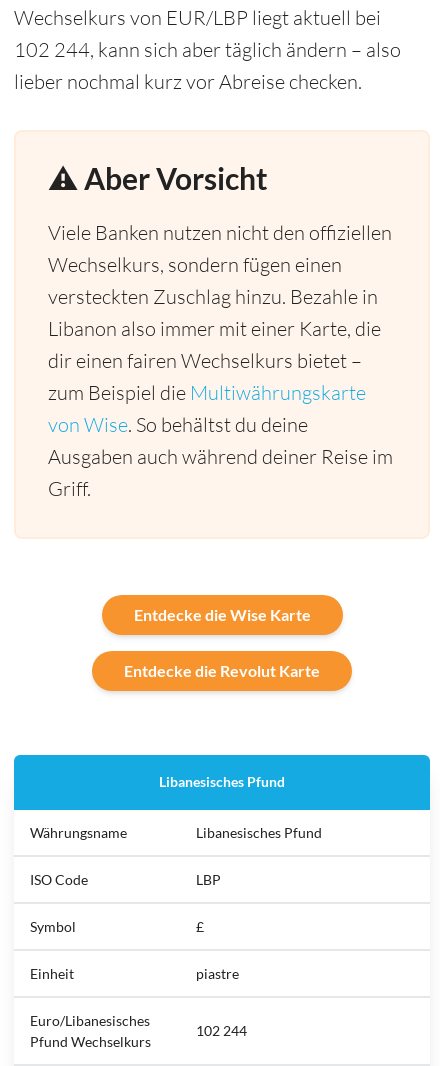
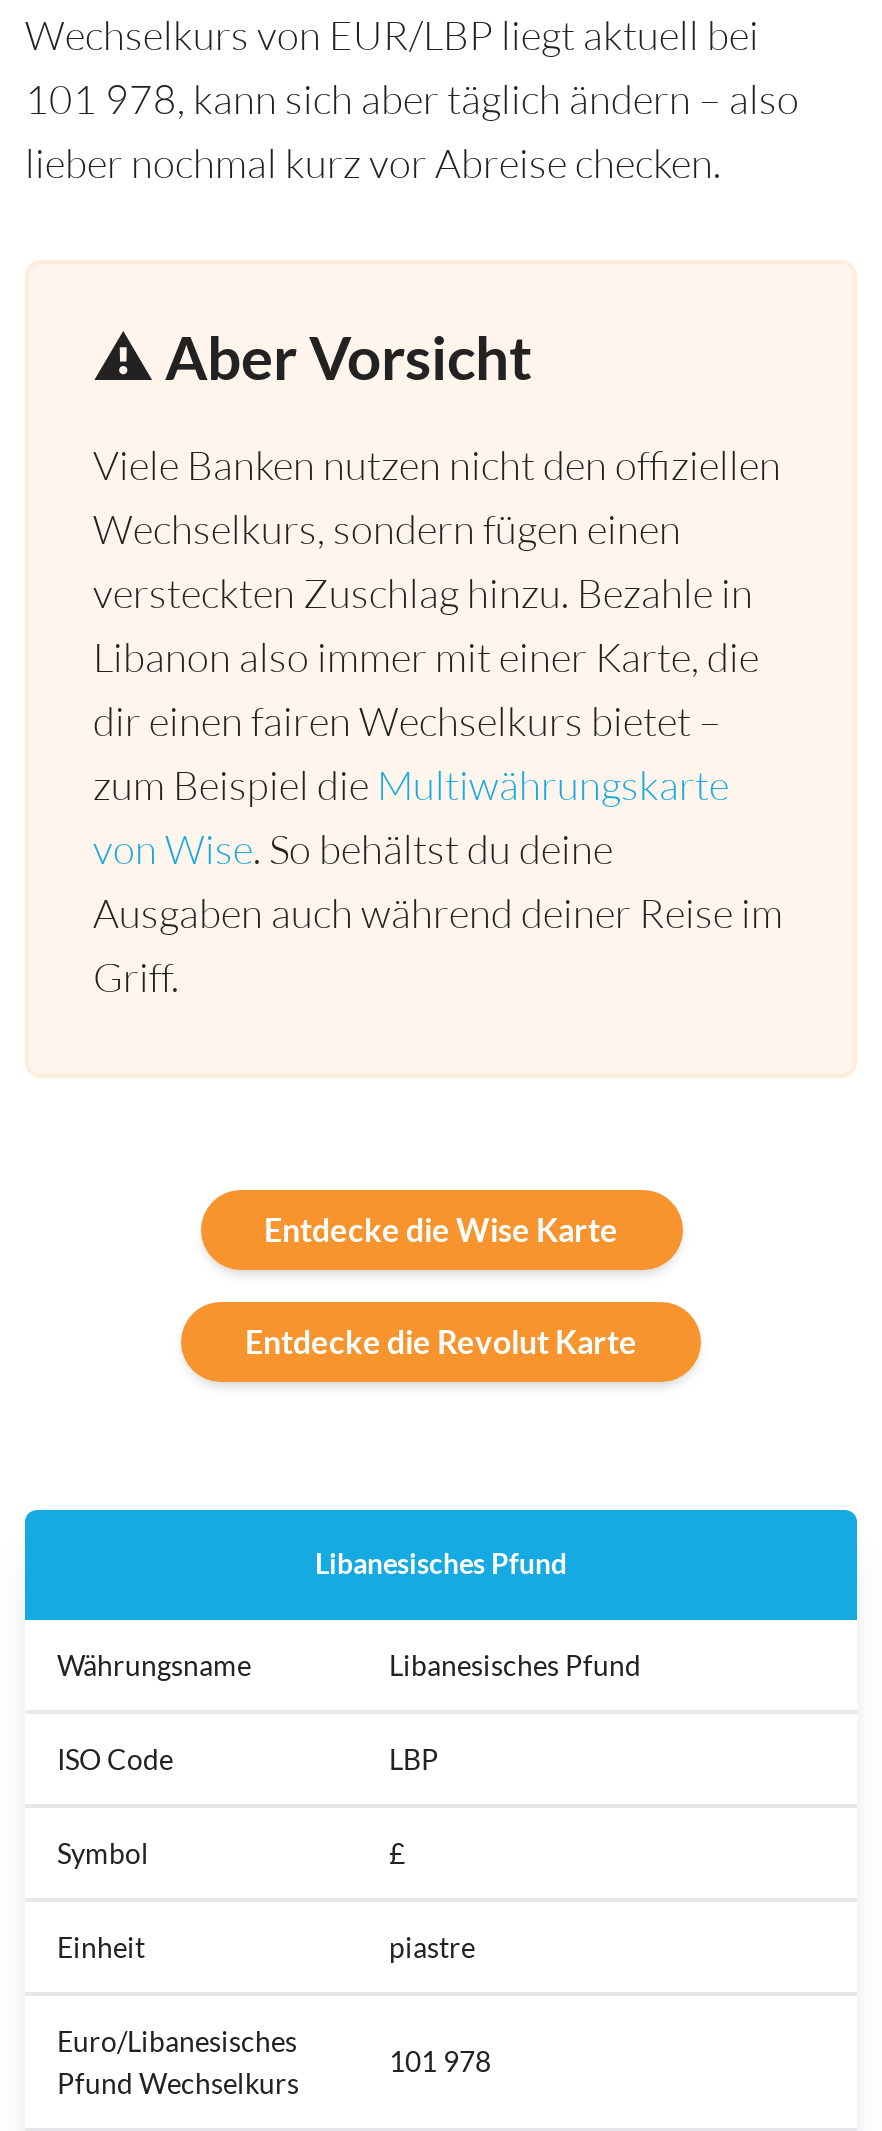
- 102 244, kann sich aber täglich ändern – also
+ 101 978, kann sich aber täglich ändern – also

- 102 244
+ 101 978
